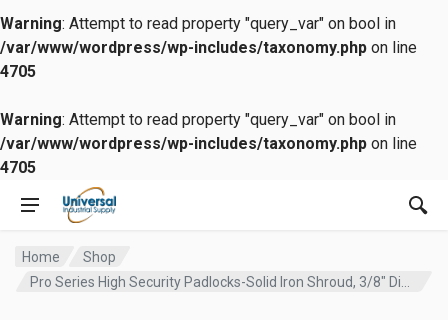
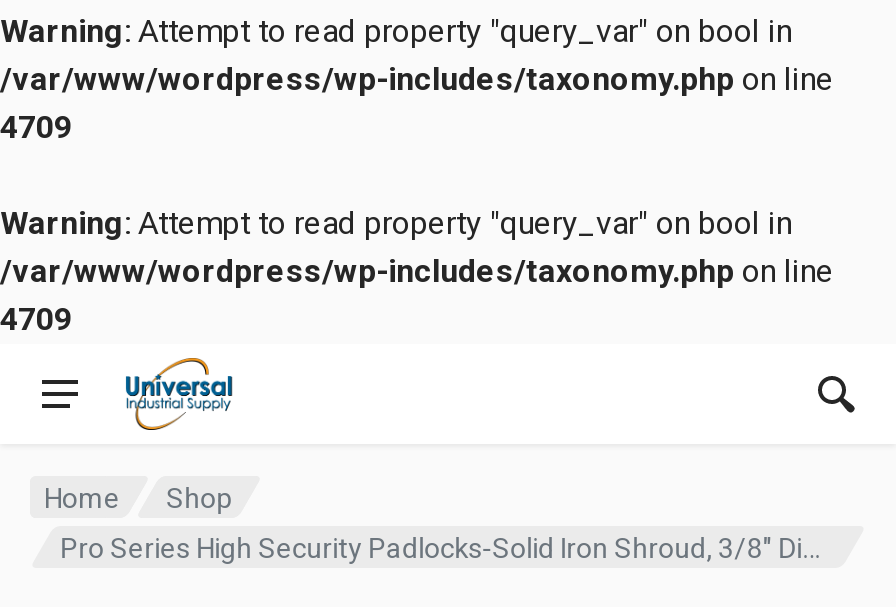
- 4705
+ 4709

- 4705
+ 4709
